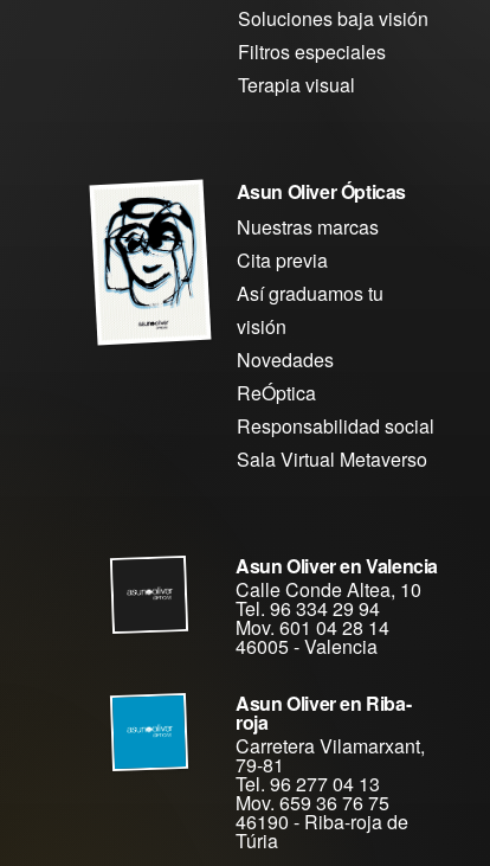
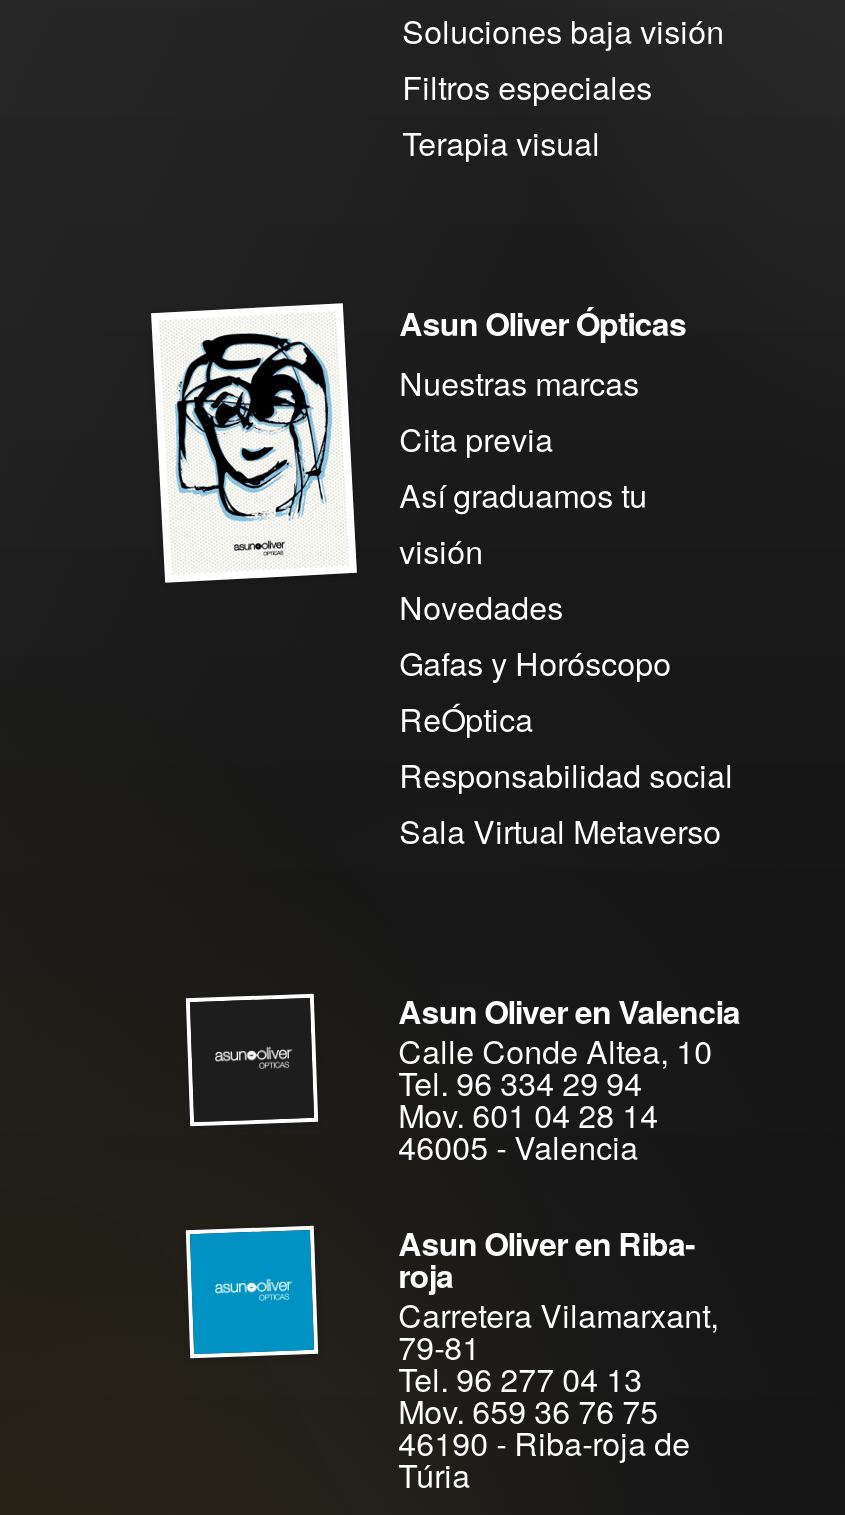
+ Gafas y Horóscopo
